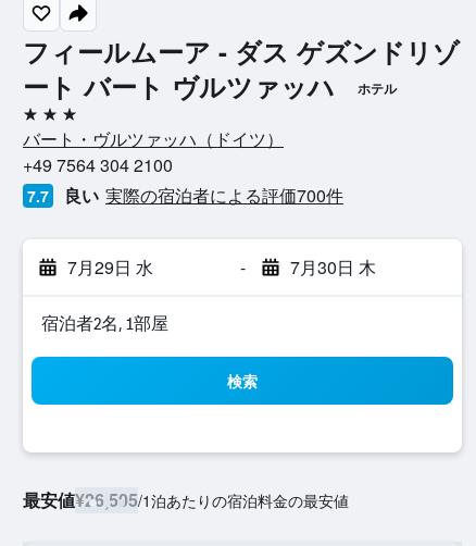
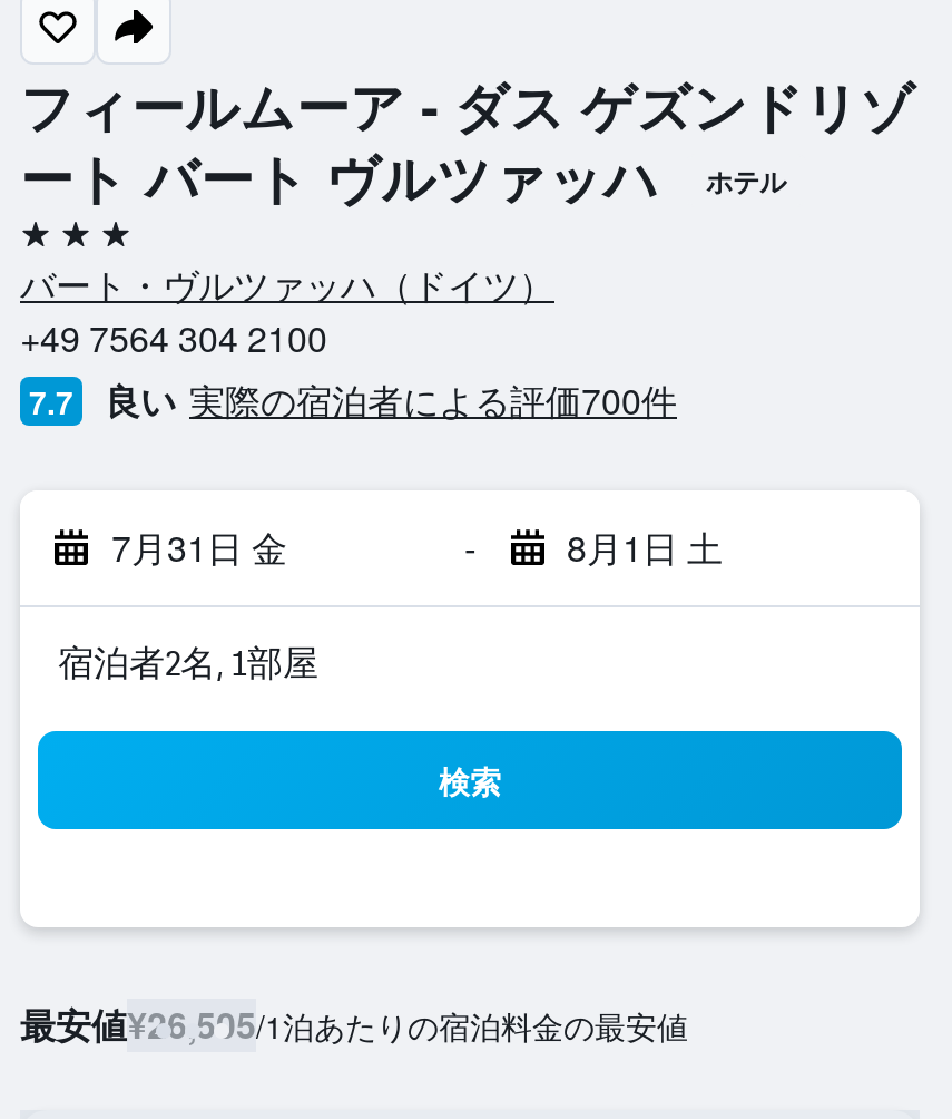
- 7月29日 水
+ 7月31日 金

- 7月30日 木
+ 8月1日 土
